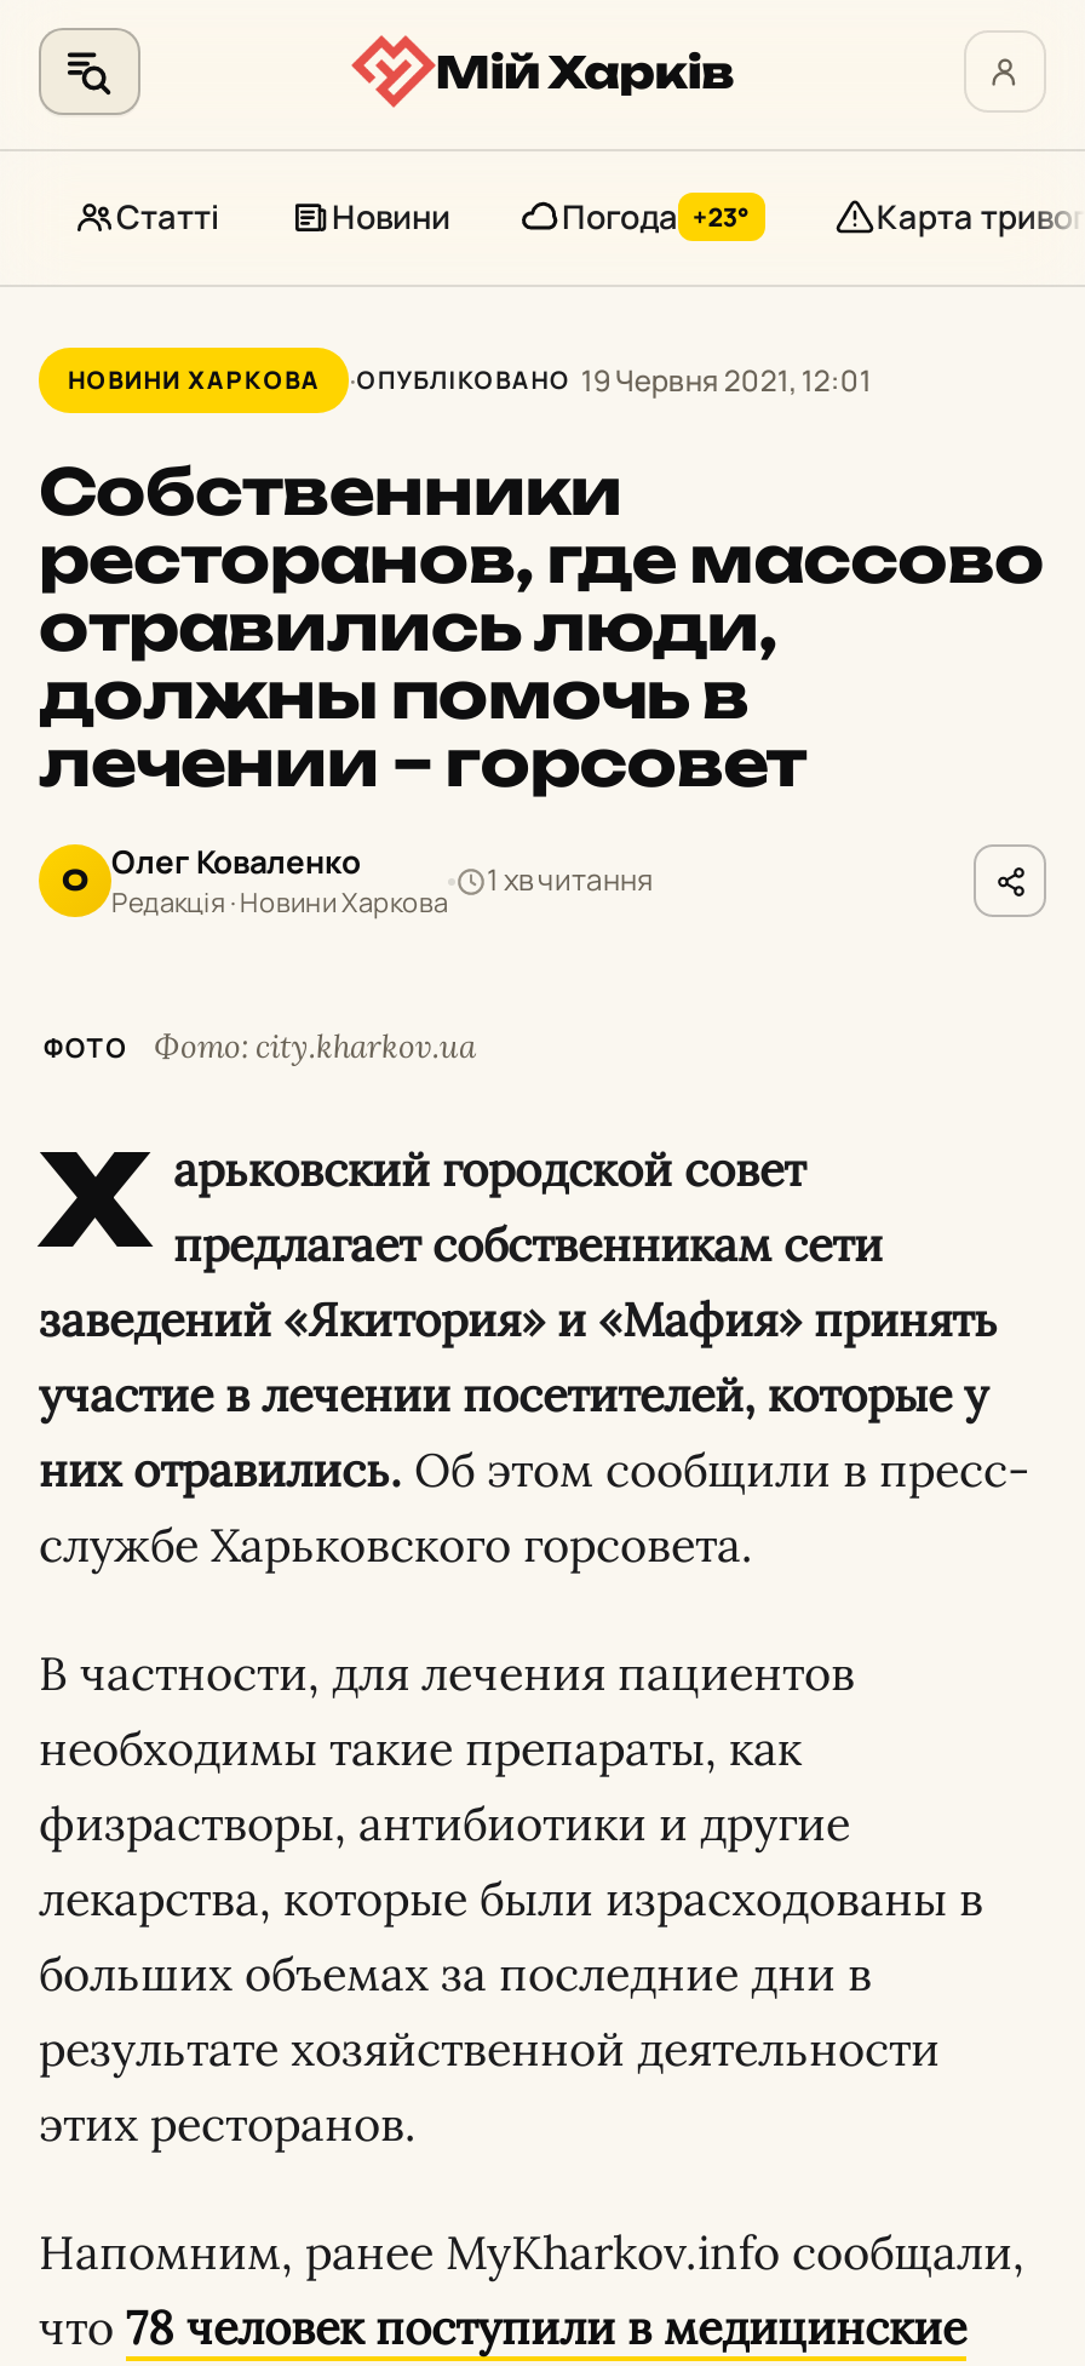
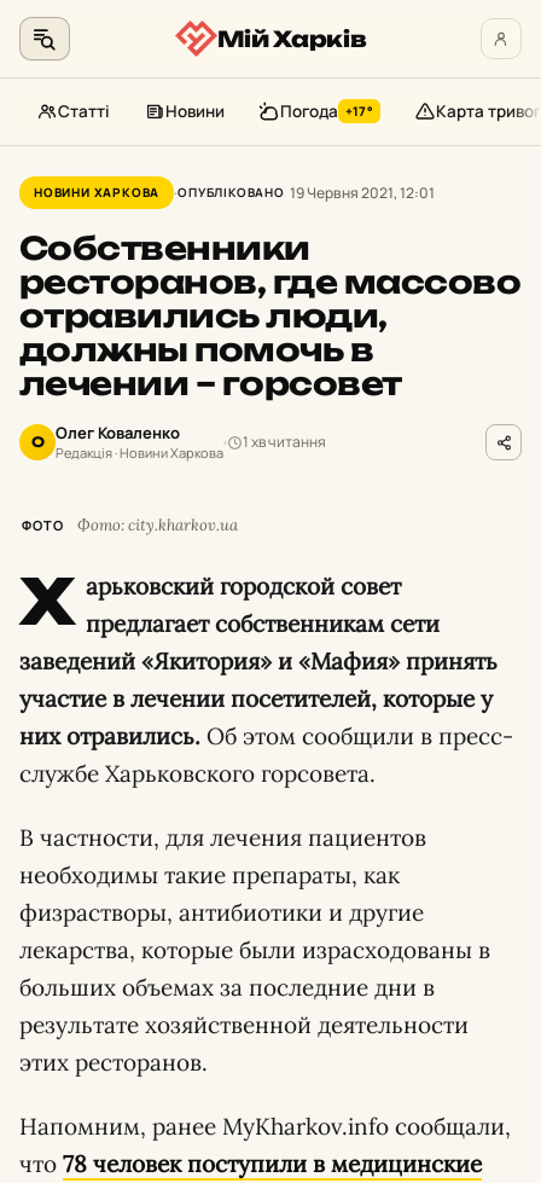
- Погода +23°
+ Погода +17°
